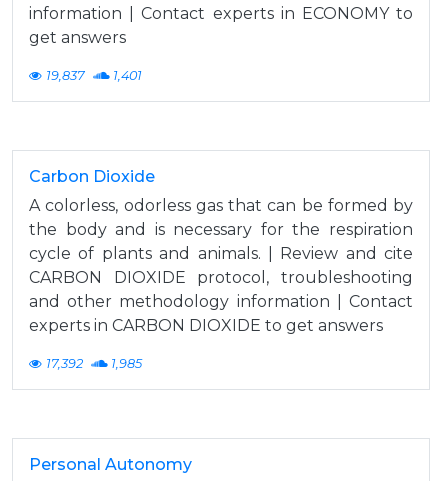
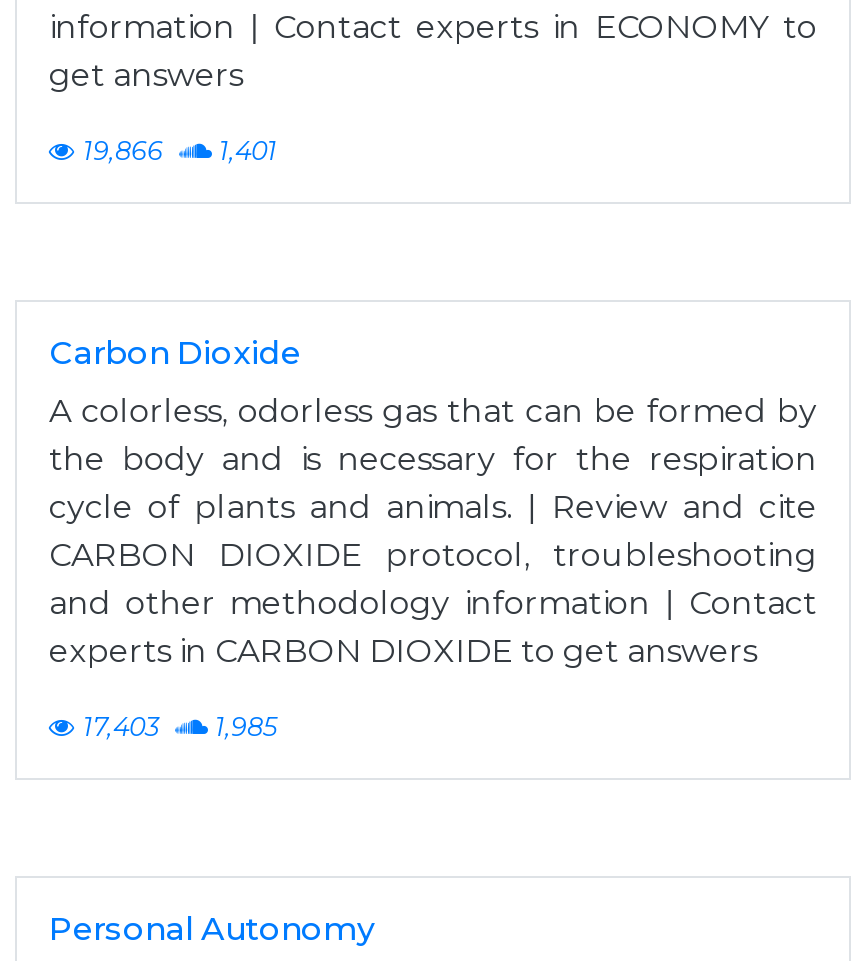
- 19,837 1,401
+ 19,866 1,401

- 17,392 1,985
+ 17,403 1,985
